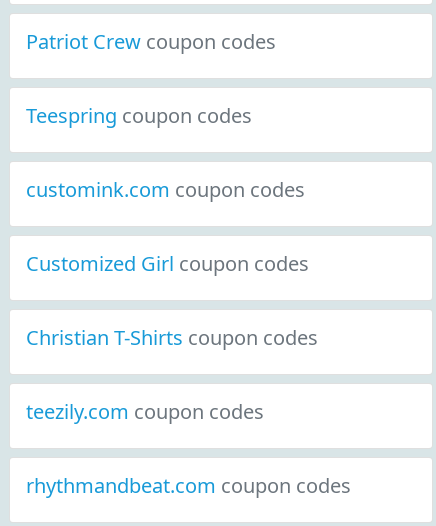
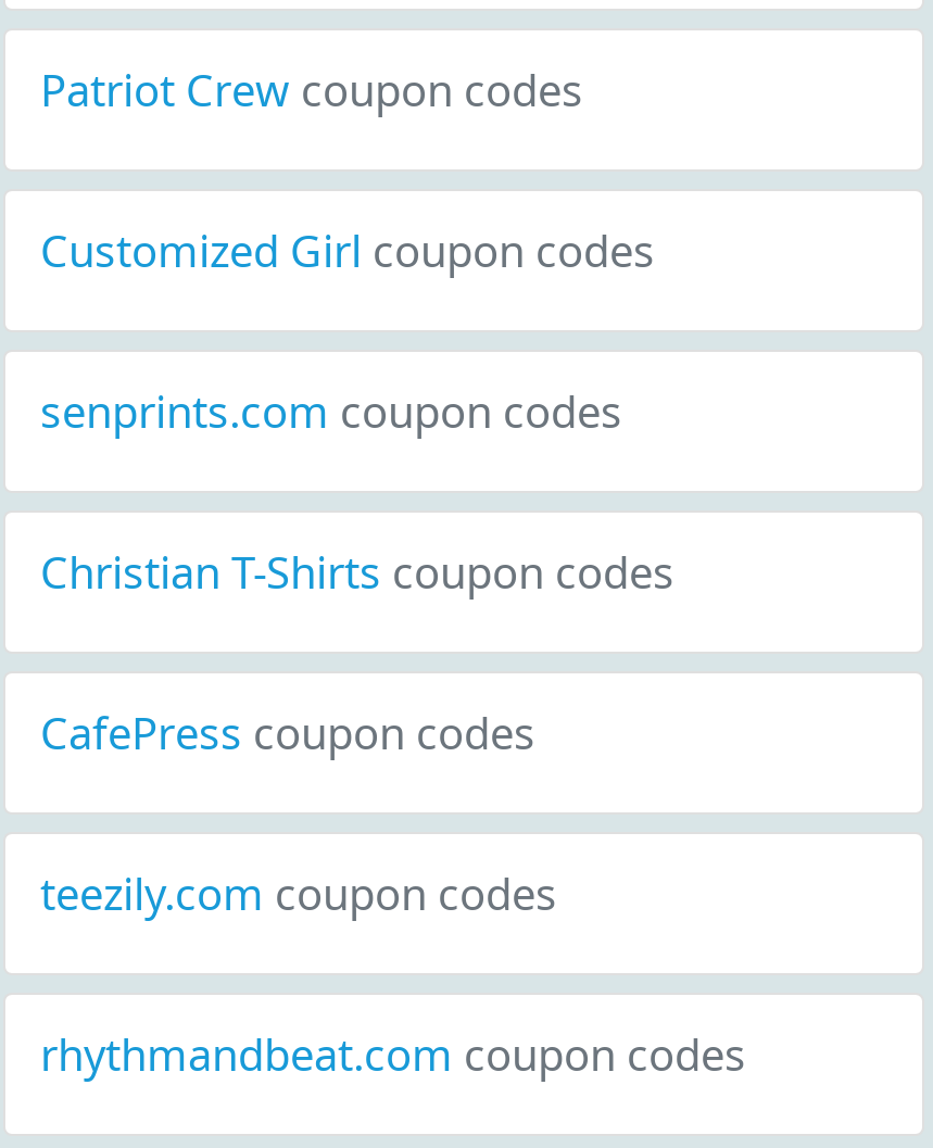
- Teespring coupon codes
- customink.com coupon codes

moved up: Customized Girl coupon codes

+ senprints.com coupon codes

moved up: Christian T-Shirts coupon codes

+ CafePress coupon codes
